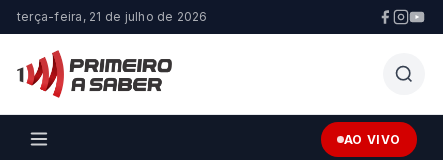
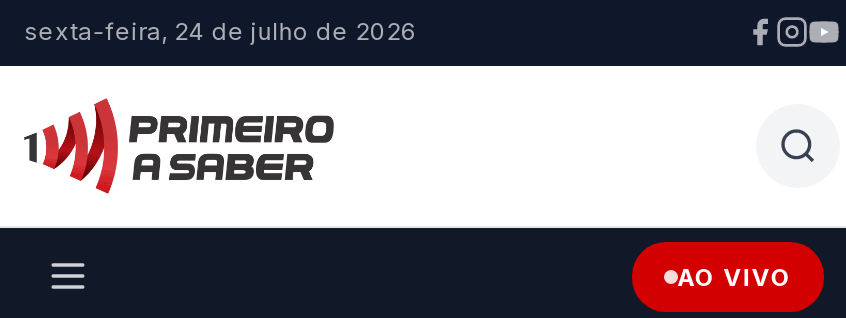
- terça-feira, 21 de julho de 2026
+ sexta-feira, 24 de julho de 2026
